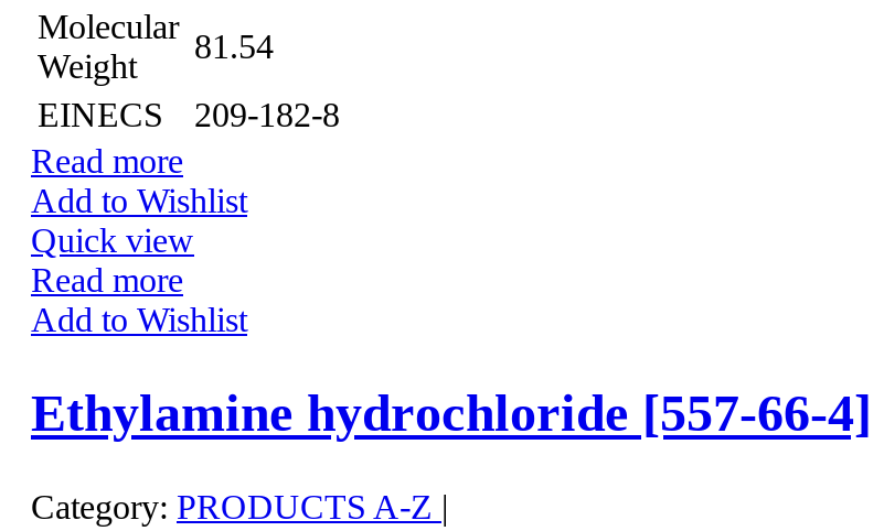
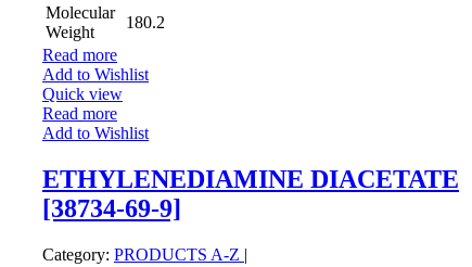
- 81.54
- EINECS
- 209-182-8
+ 180.2

moved up: Read more | Add to Wishlist | Quick view | Read more | Add to Wishlist

- Ethylamine hydrochloride [557-66-4]
+ ETHYLENEDIAMINE DIACETATE
+ [38734-69-9]
